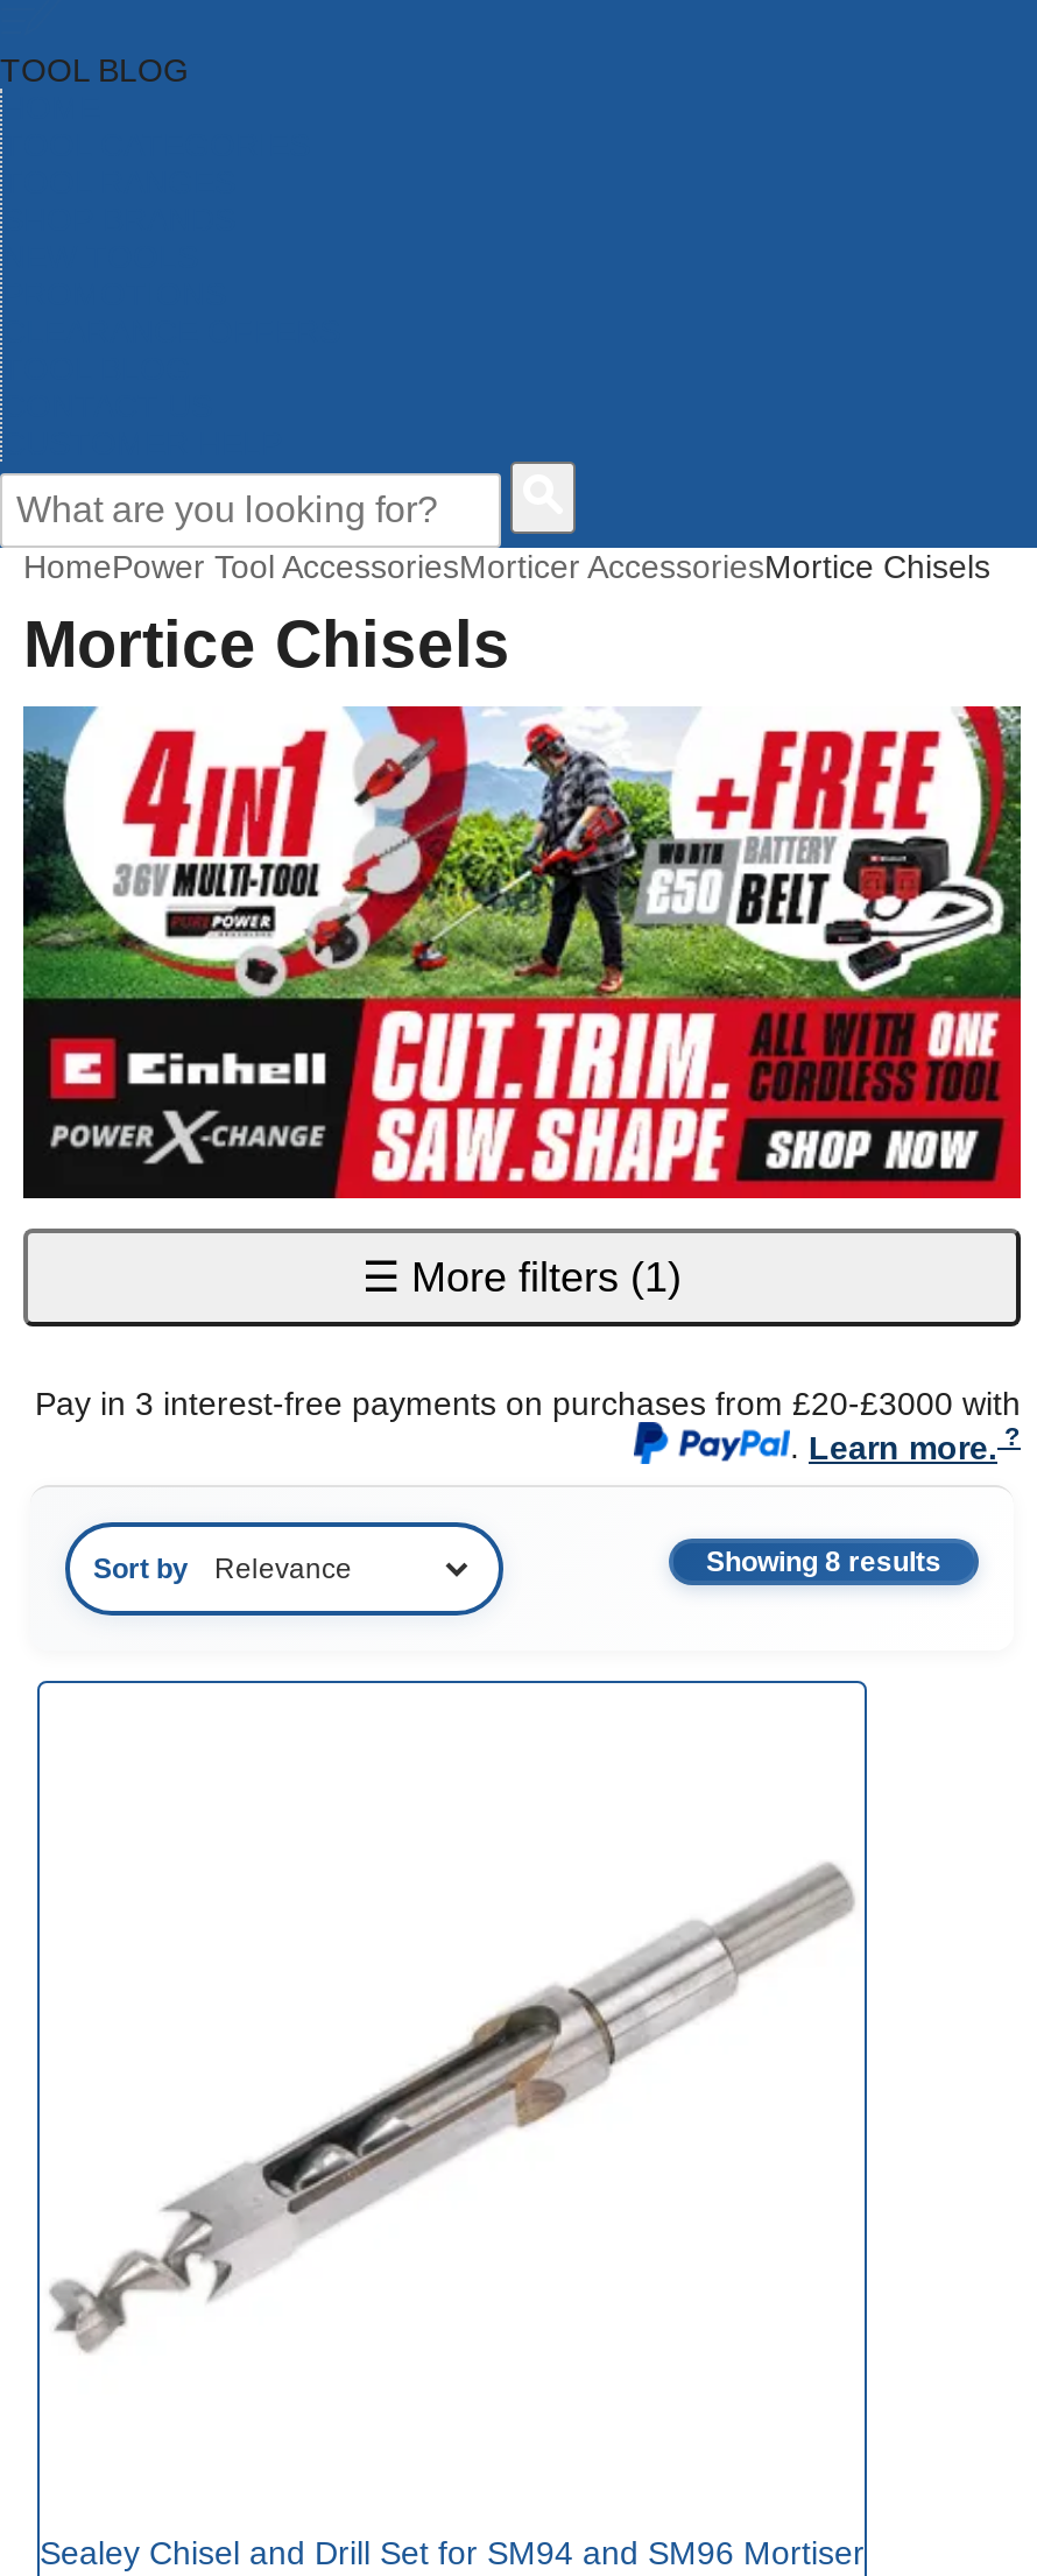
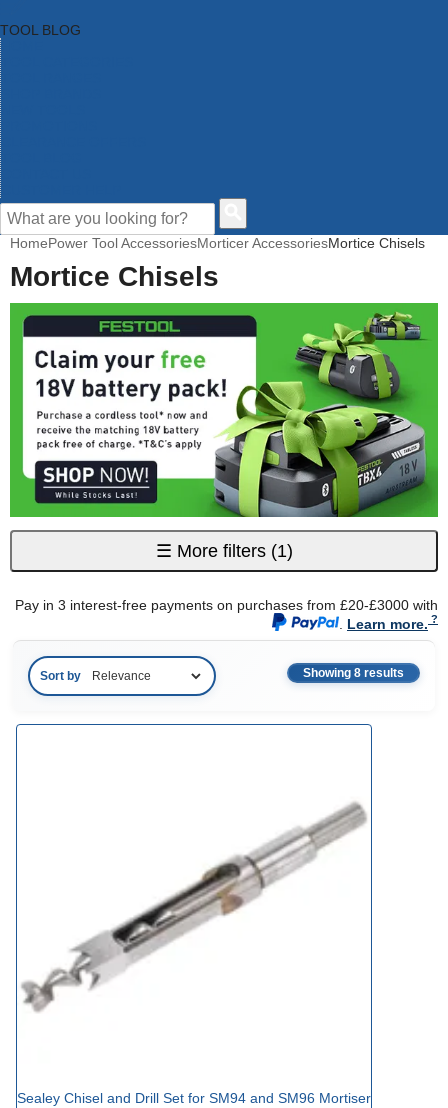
- [image]
+ [image]
